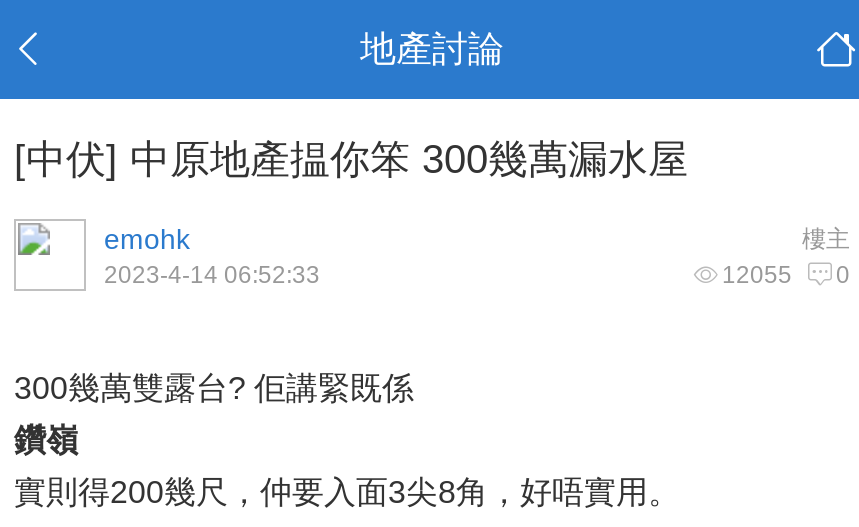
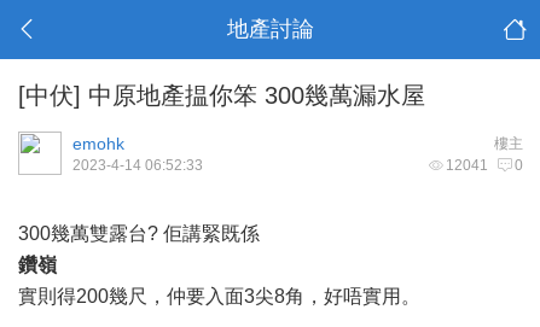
- 12055 0
+ 12041 0
